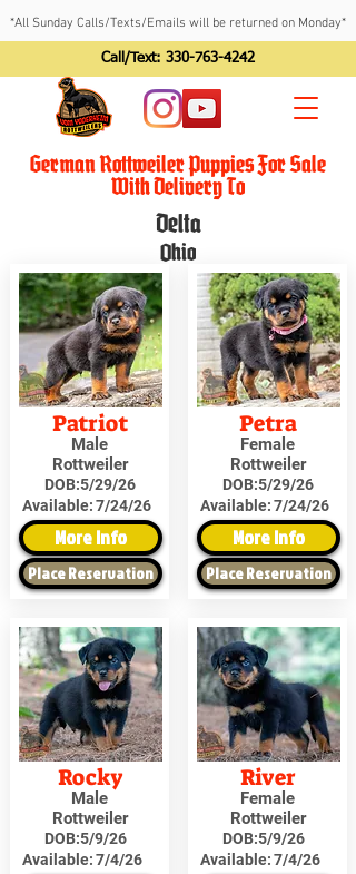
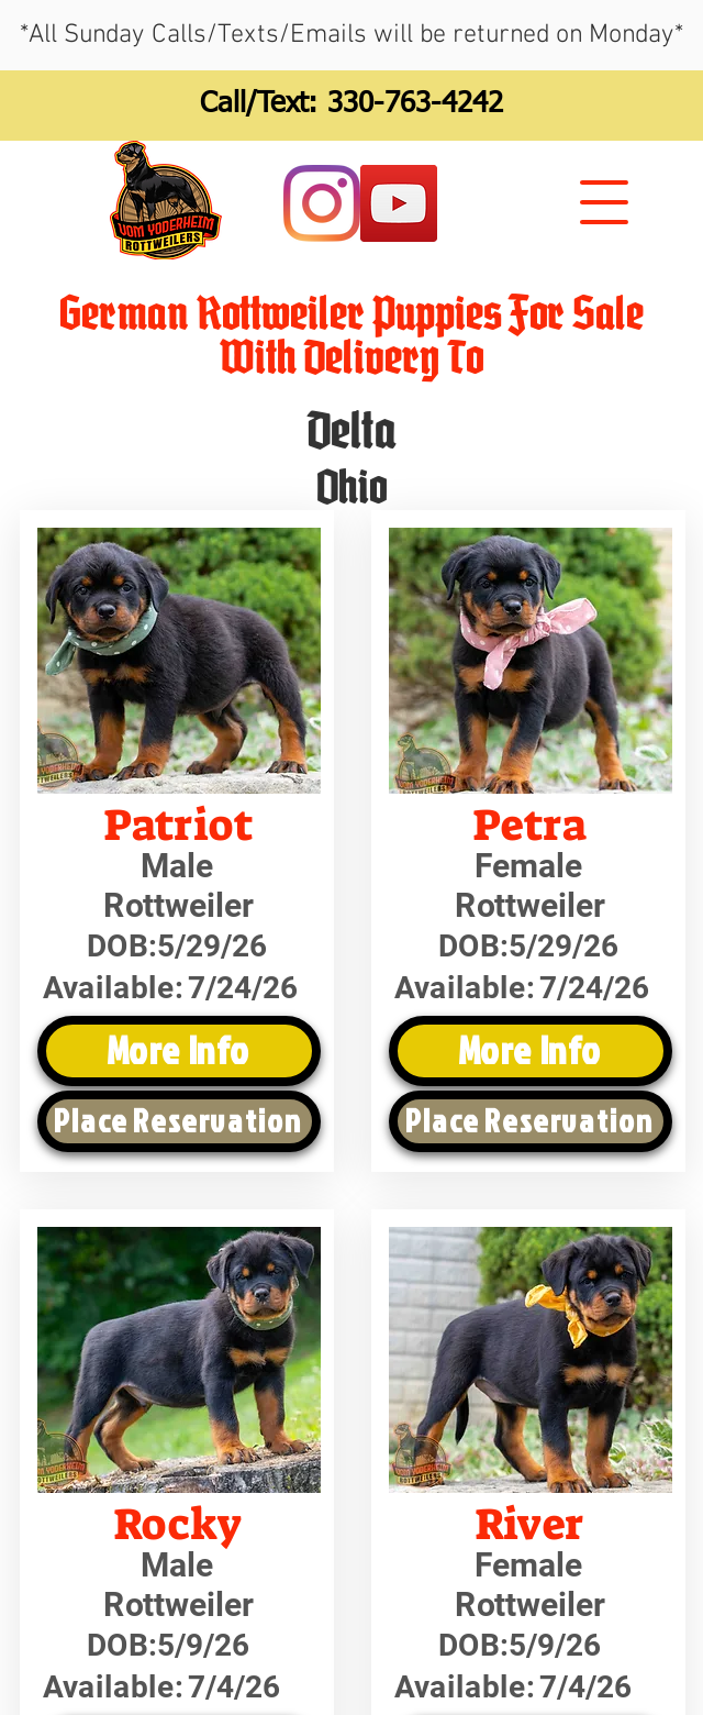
- [image]
+ [image]

- [image]
+ [image]

- [image]
+ [image]

- [image]
+ [image]
